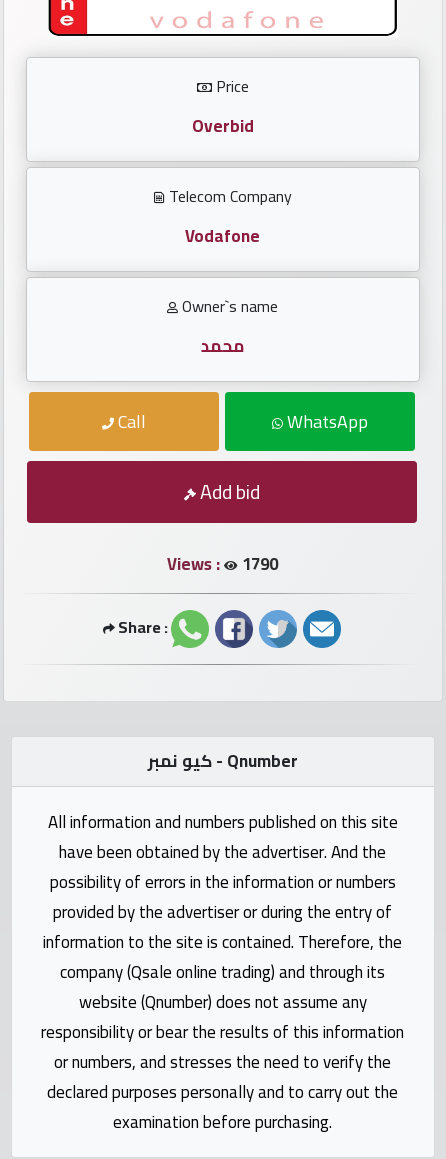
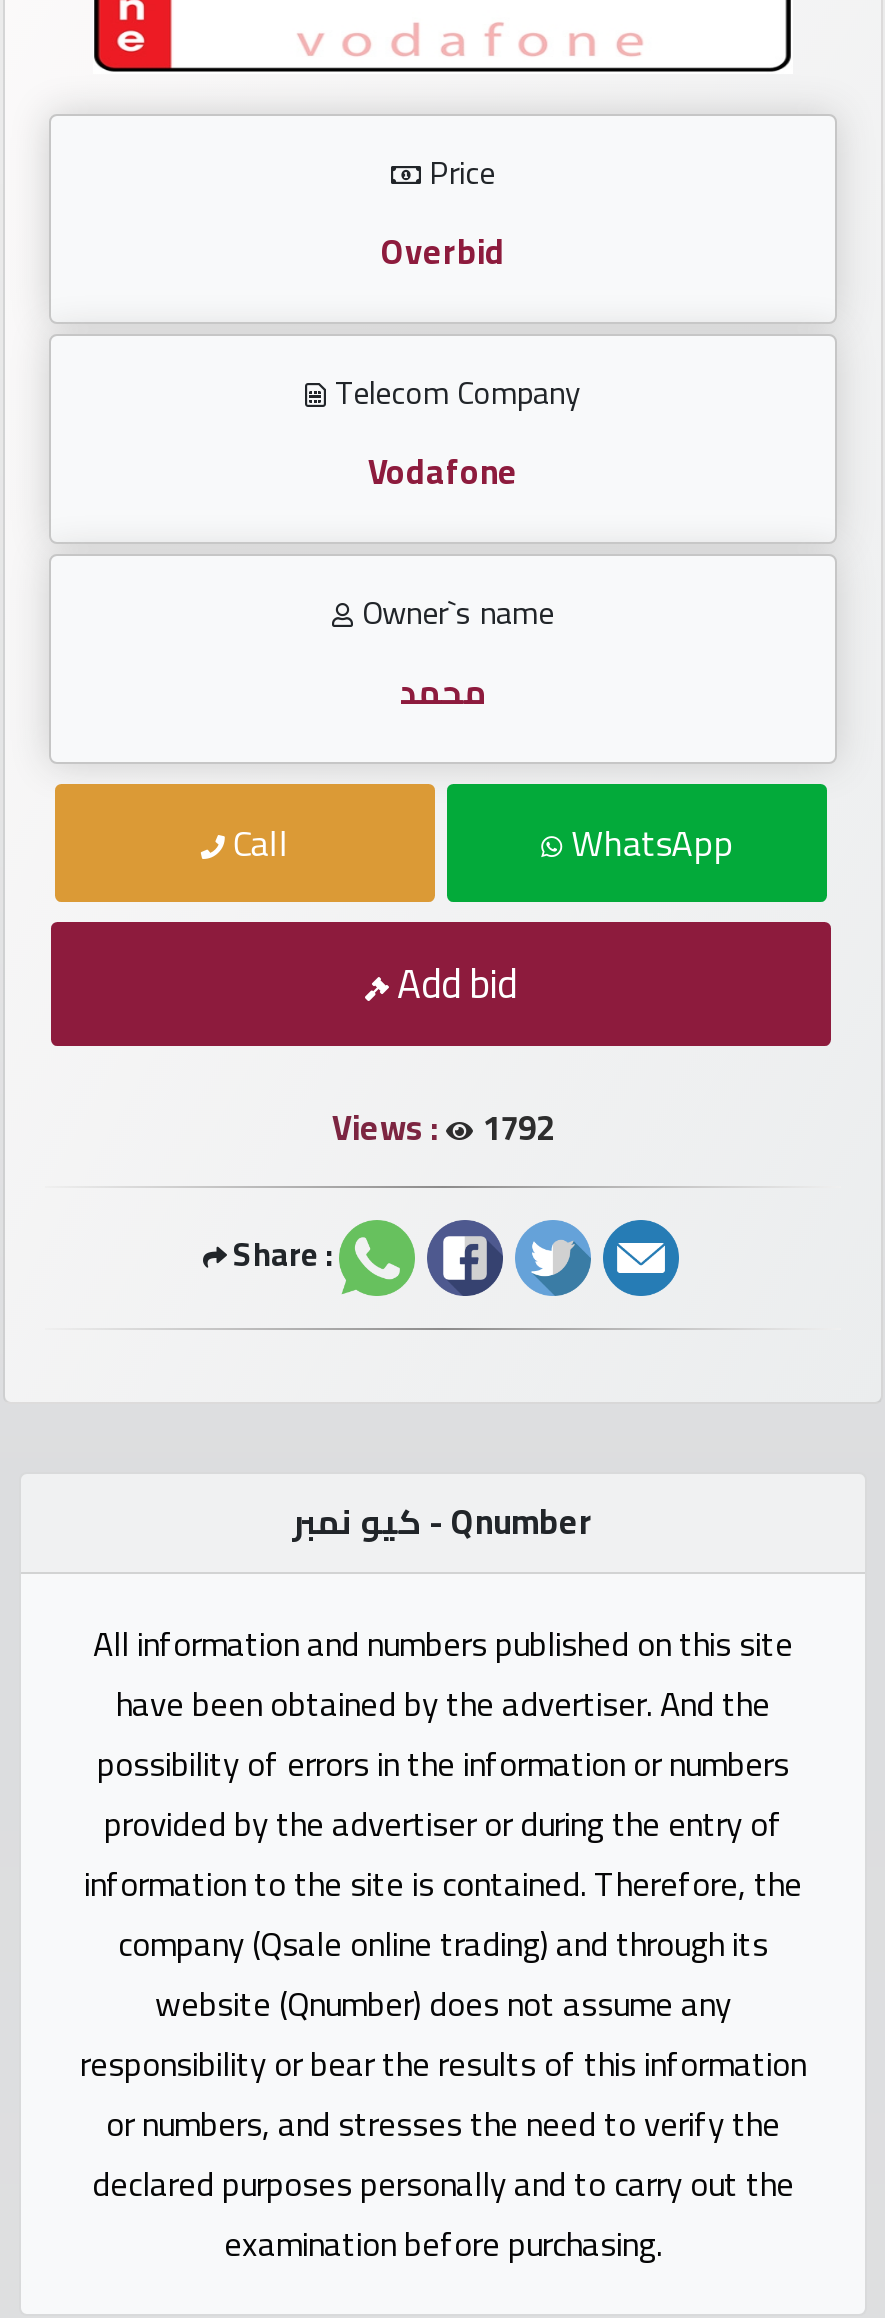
- Views : 1790
+ Views : 1792
